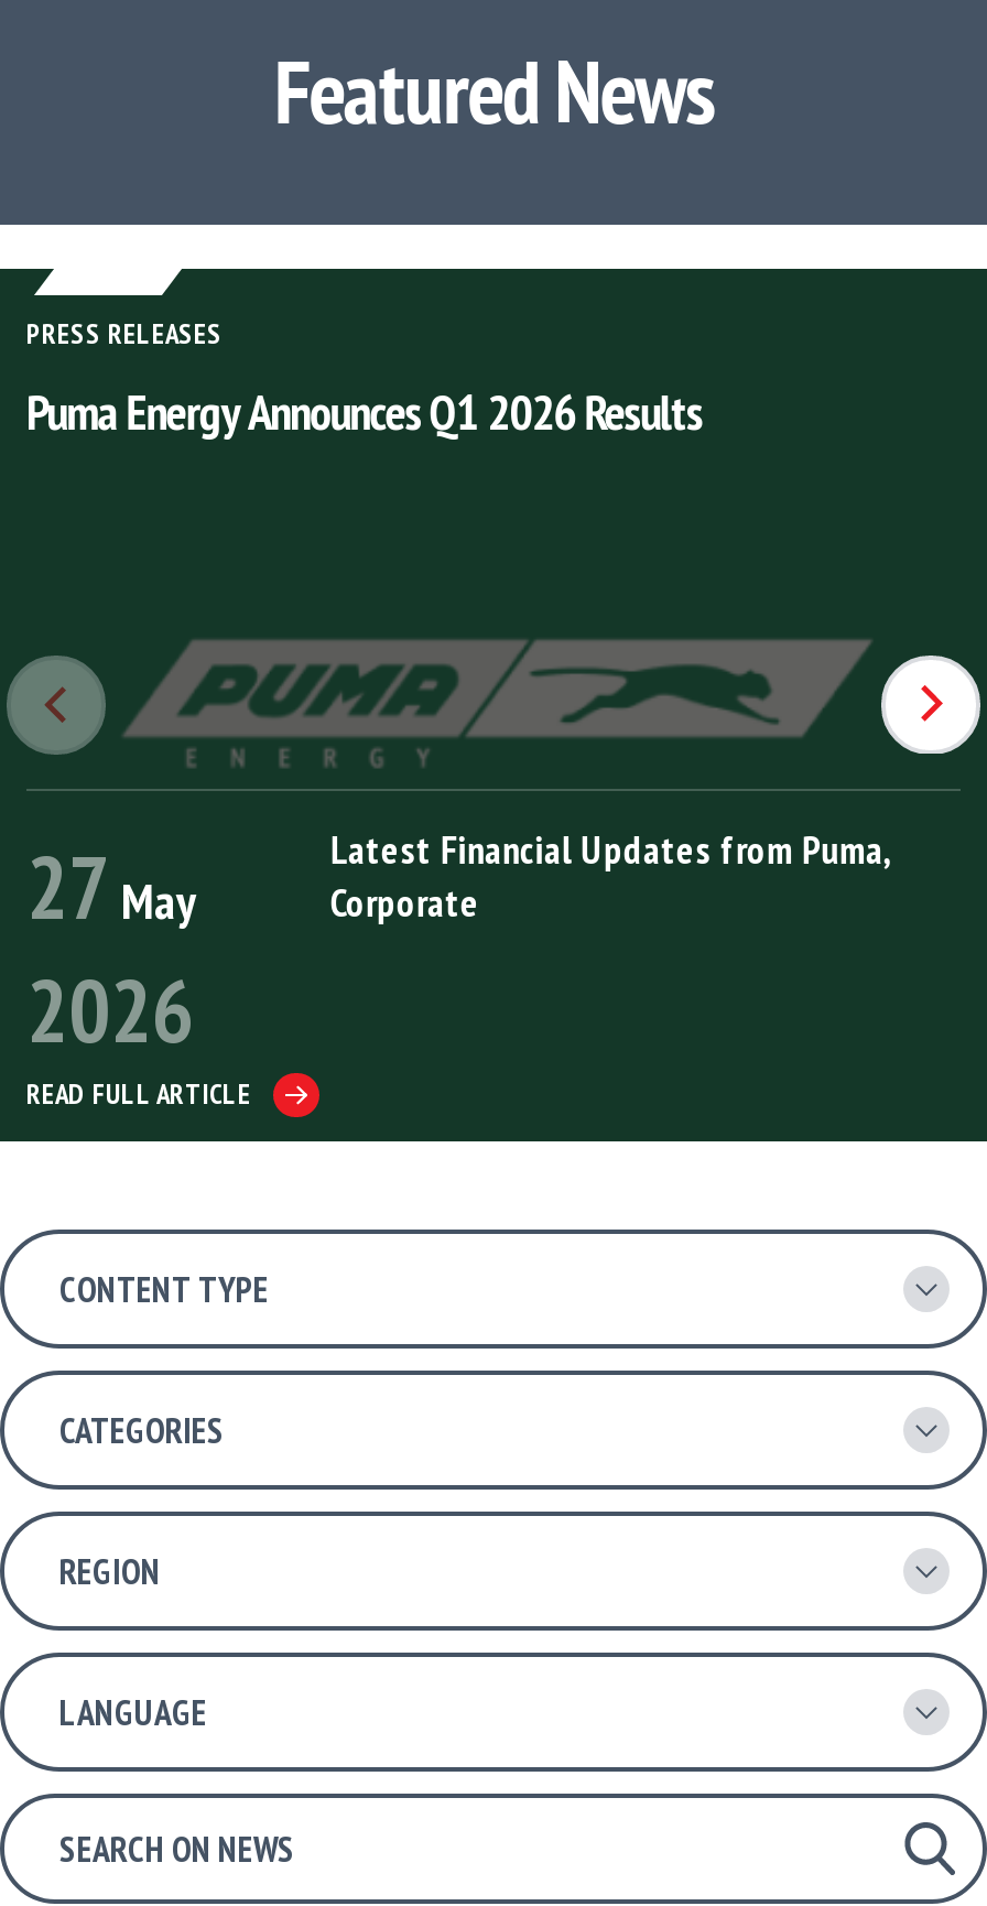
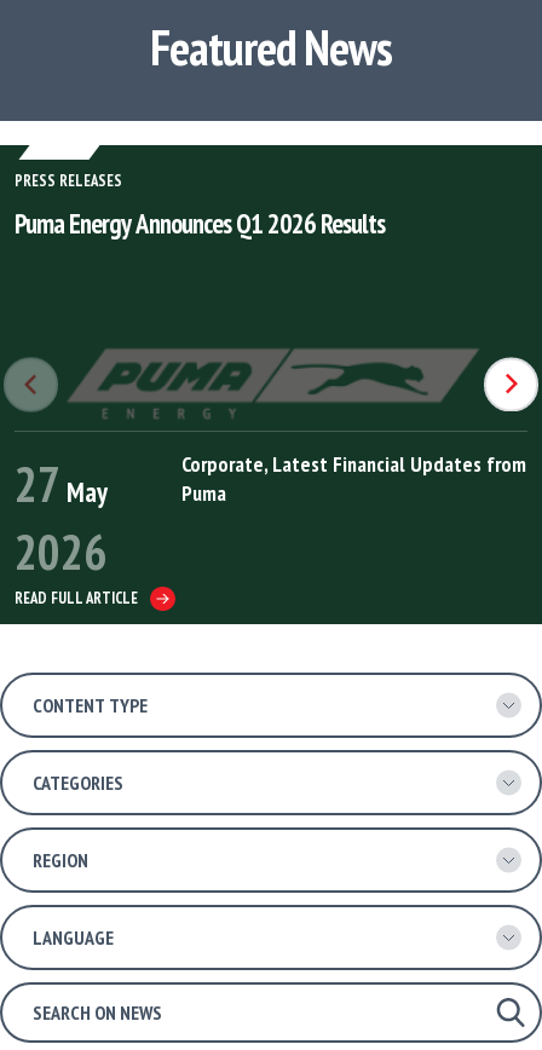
- Latest Financial Updates from Puma,
- Corporate
+ Corporate, Latest Financial Updates from
+ Puma
